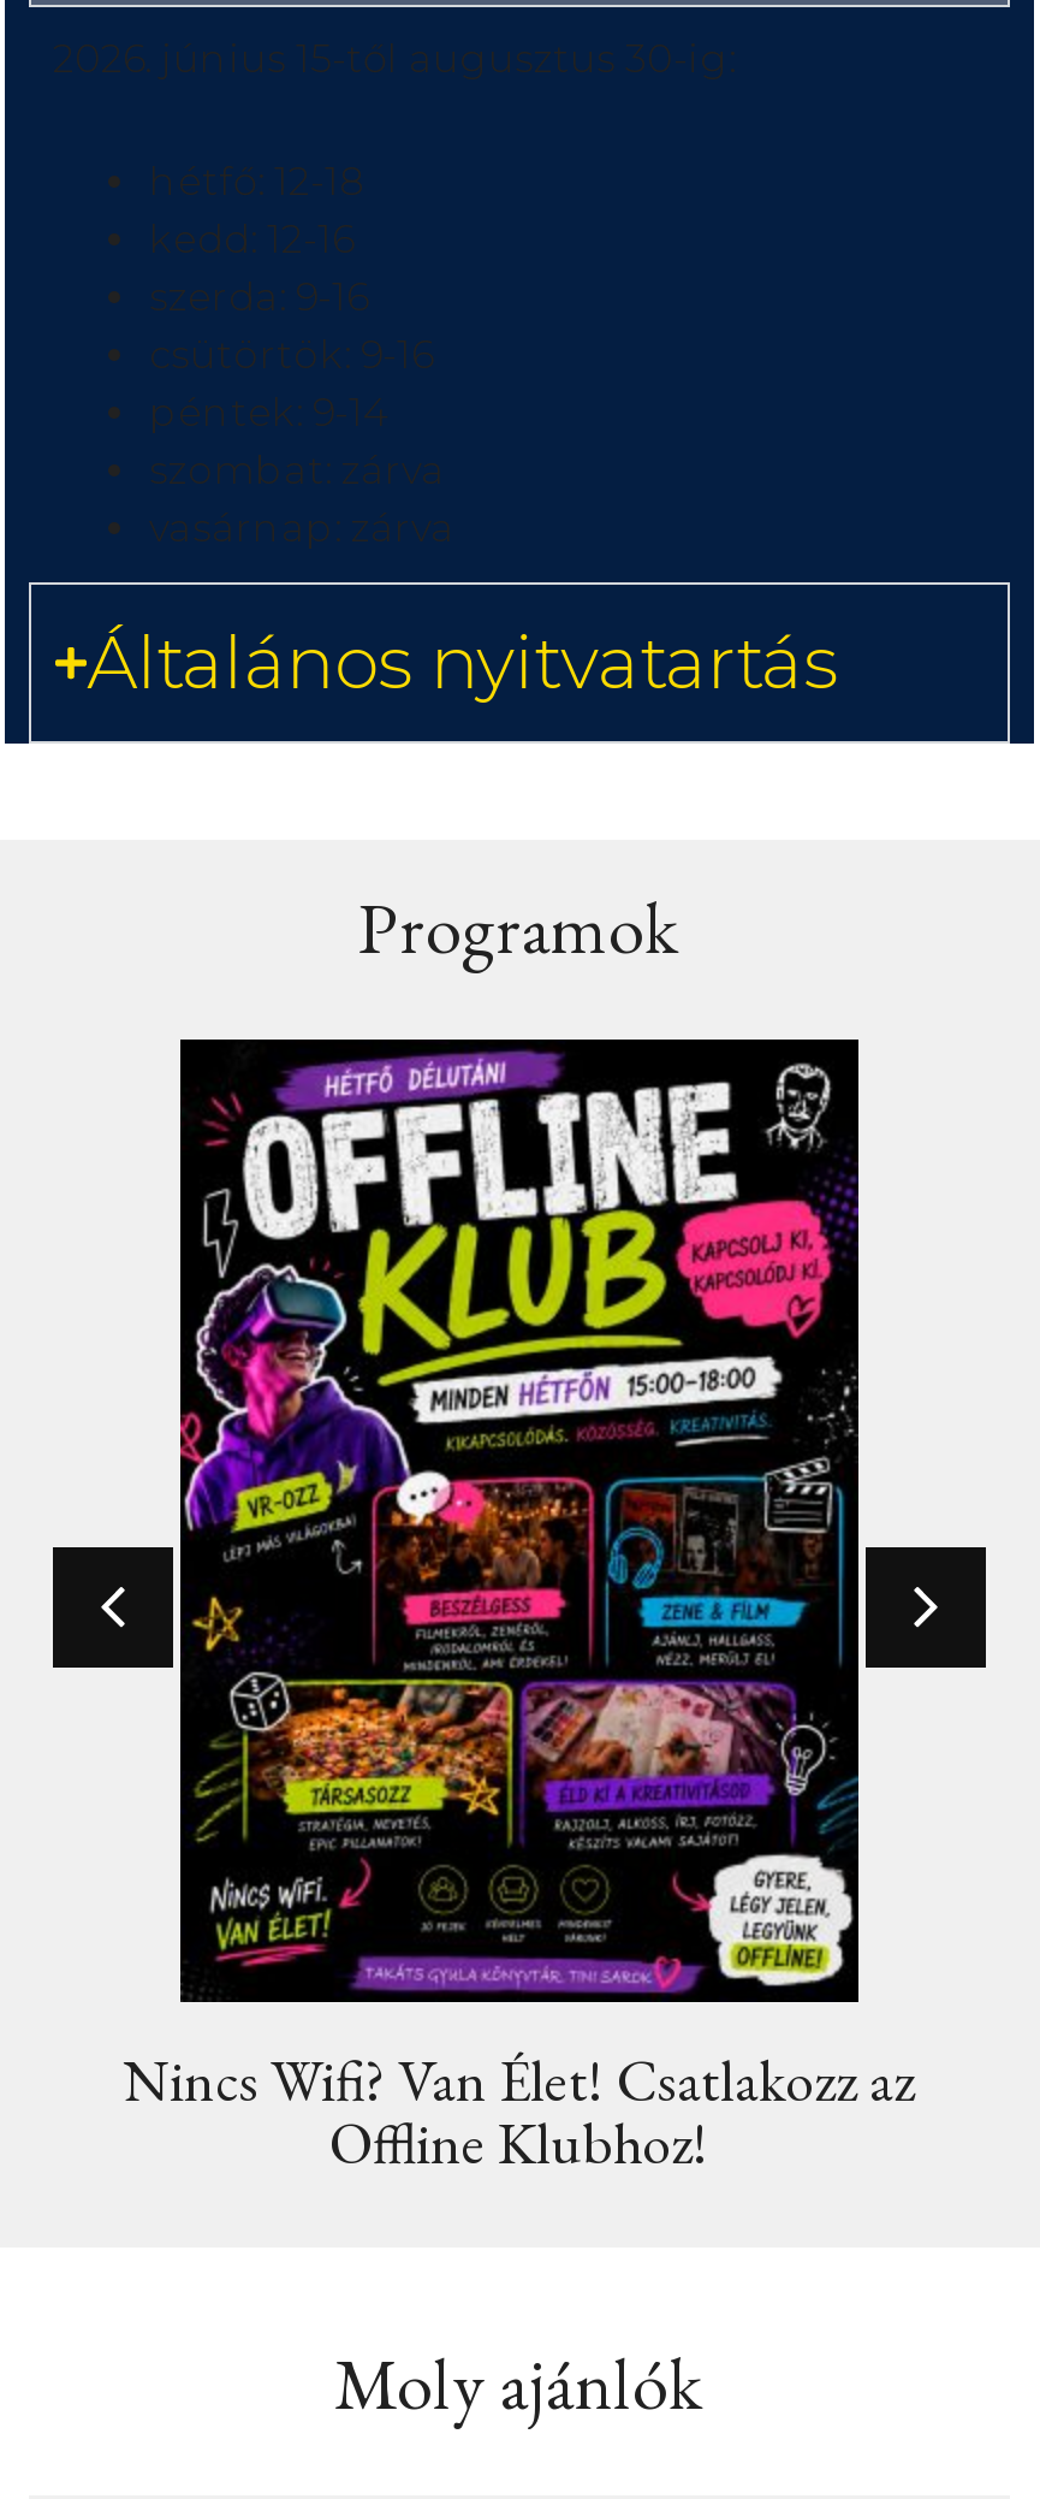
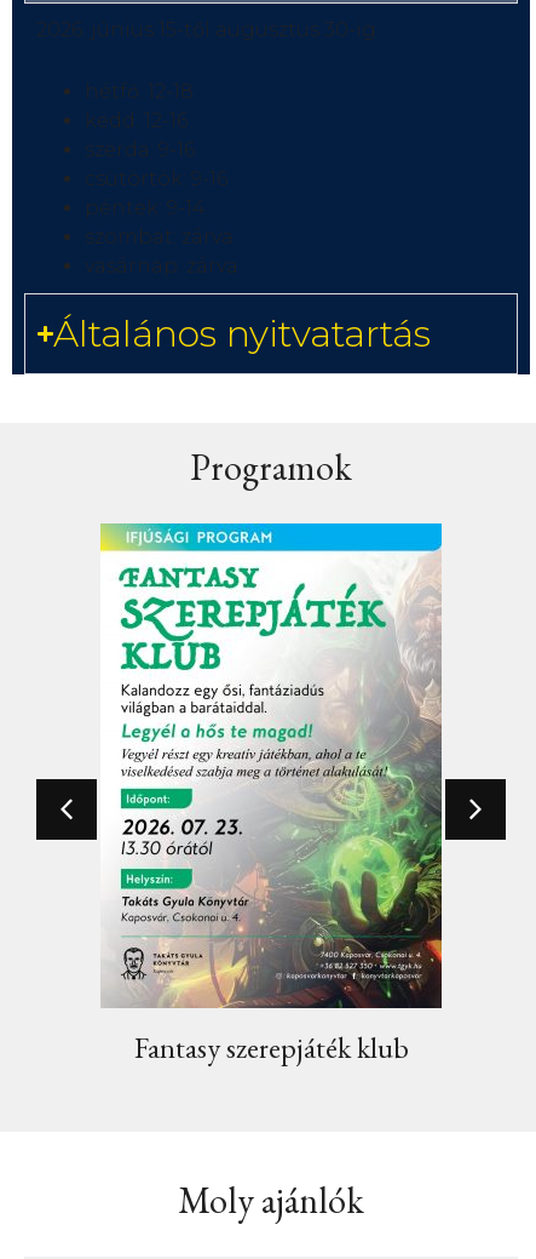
- [image]
- Nincs Wifi? Van Élet! Csatlakozz az
- Offline Klubhoz!
+ [image]
+ Fantasy szerepjáték klub
